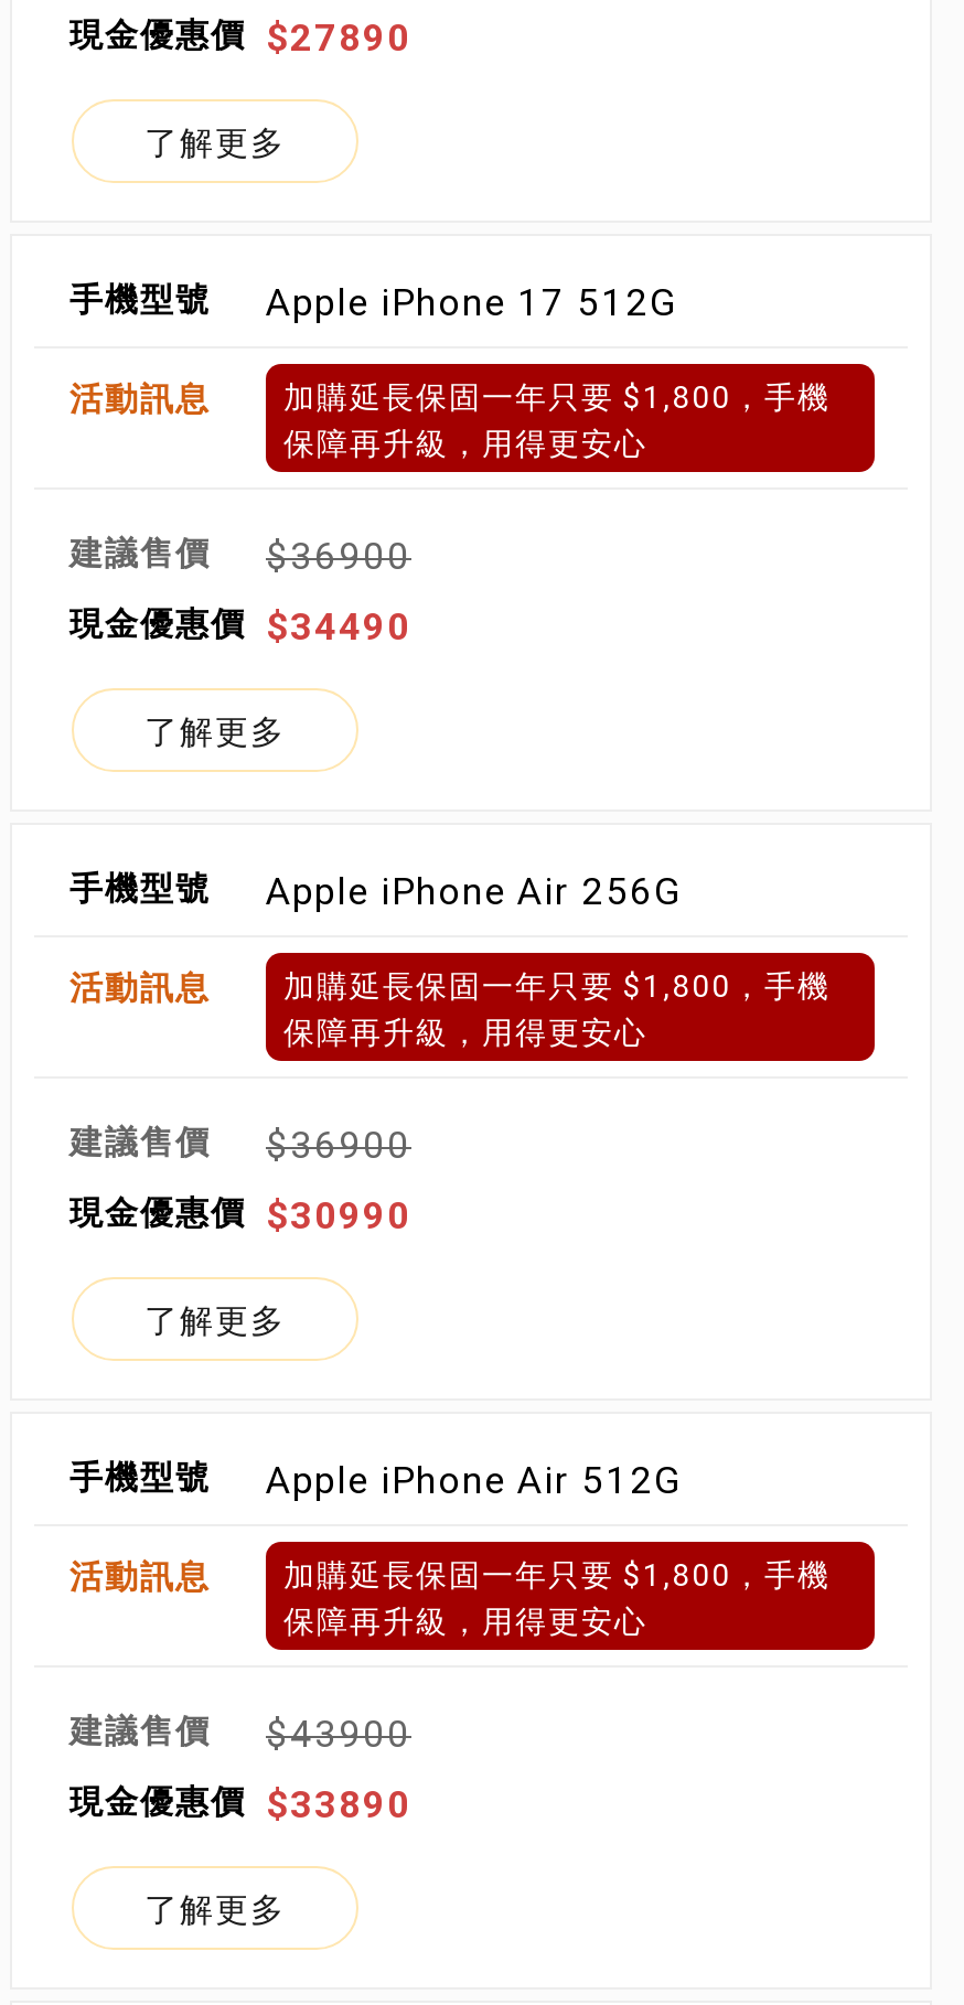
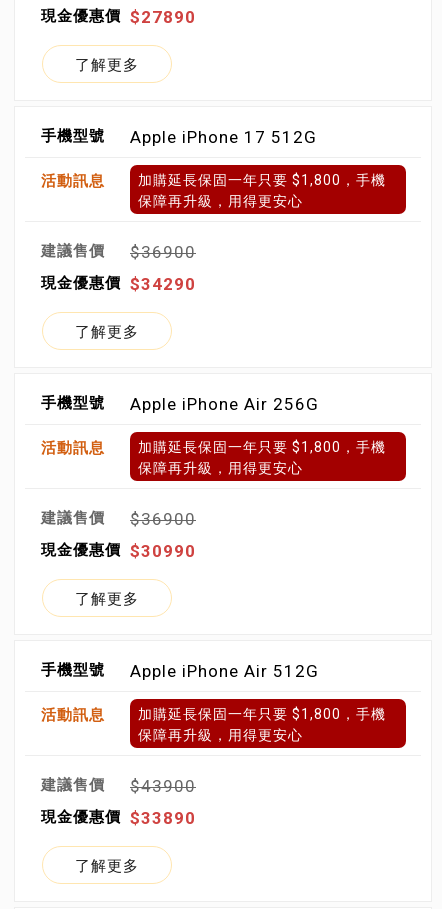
- $34490
+ $34290
